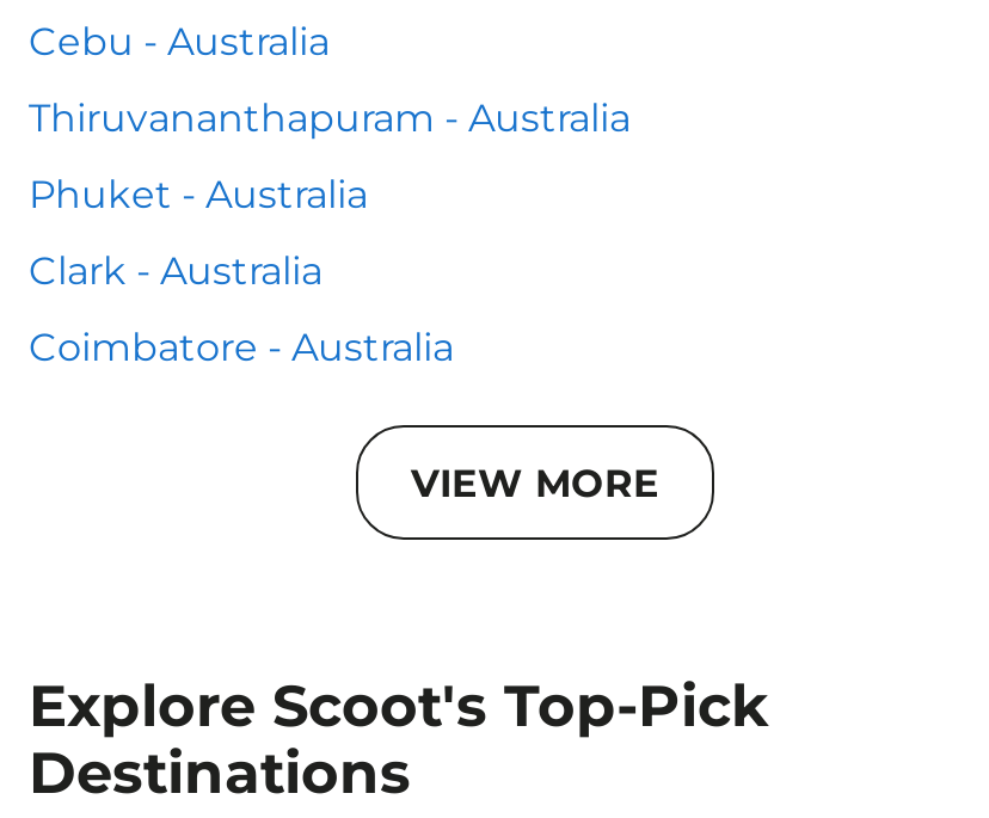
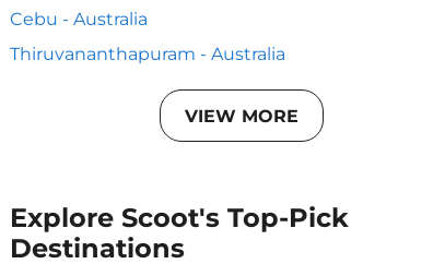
- Phuket - Australia
- Clark - Australia
- Coimbatore - Australia
